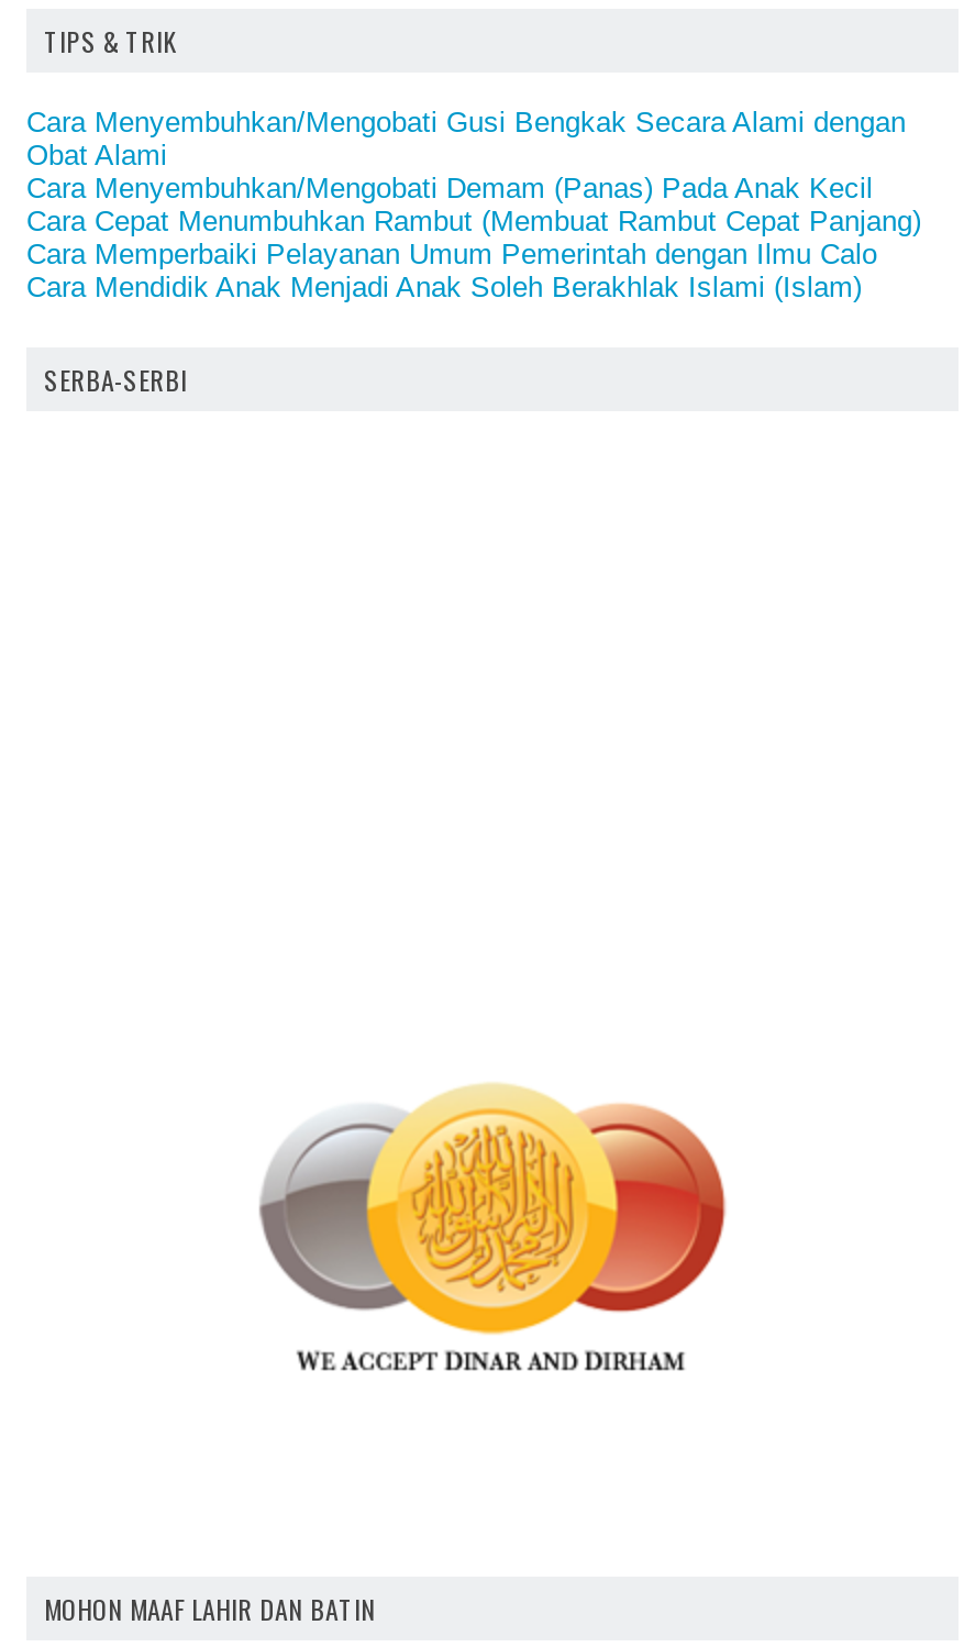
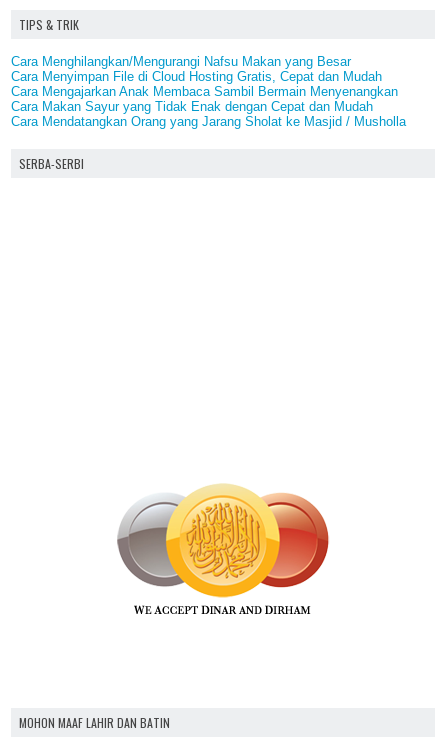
- Cara Menyembuhkan/Mengobati Gusi Bengkak Secara Alami dengan
- Obat Alami
- Cara Menyembuhkan/Mengobati Demam (Panas) Pada Anak Kecil
- Cara Cepat Menumbuhkan Rambut (Membuat Rambut Cepat Panjang)
- Cara Memperbaiki Pelayanan Umum Pemerintah dengan Ilmu Calo
- Cara Mendidik Anak Menjadi Anak Soleh Berakhlak Islami (Islam)
+ Cara Menghilangkan/Mengurangi Nafsu Makan yang Besar
+ Cara Menyimpan File di Cloud Hosting Gratis, Cepat dan Mudah
+ Cara Mengajarkan Anak Membaca Sambil Bermain Menyenangkan
+ Cara Makan Sayur yang Tidak Enak dengan Cepat dan Mudah
+ Cara Mendatangkan Orang yang Jarang Sholat ke Masjid / Musholla
